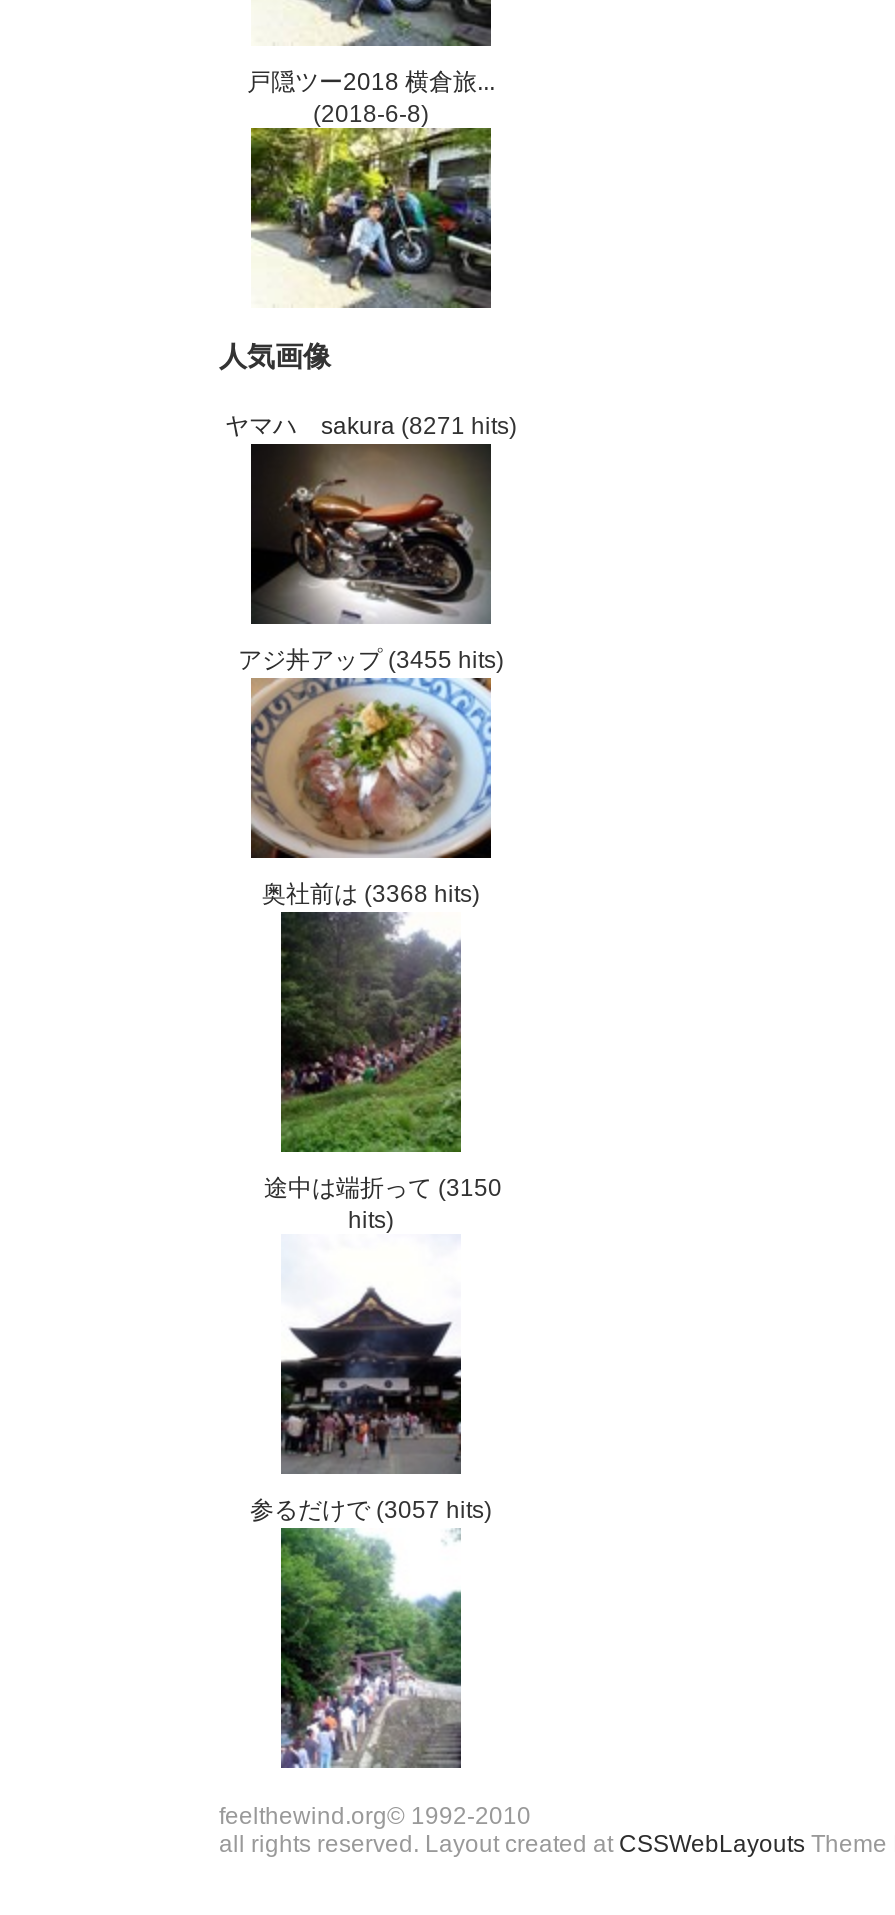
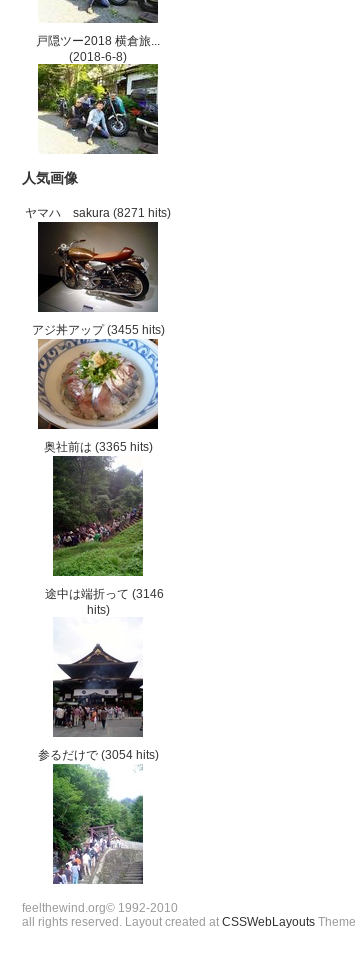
- 奥社前は(3368 hits)
+ 奥社前は(3365 hits)

- 途中は端折って(3150
+ 途中は端折って(3146

- 参るだけで(3057 hits)
+ 参るだけで(3054 hits)
